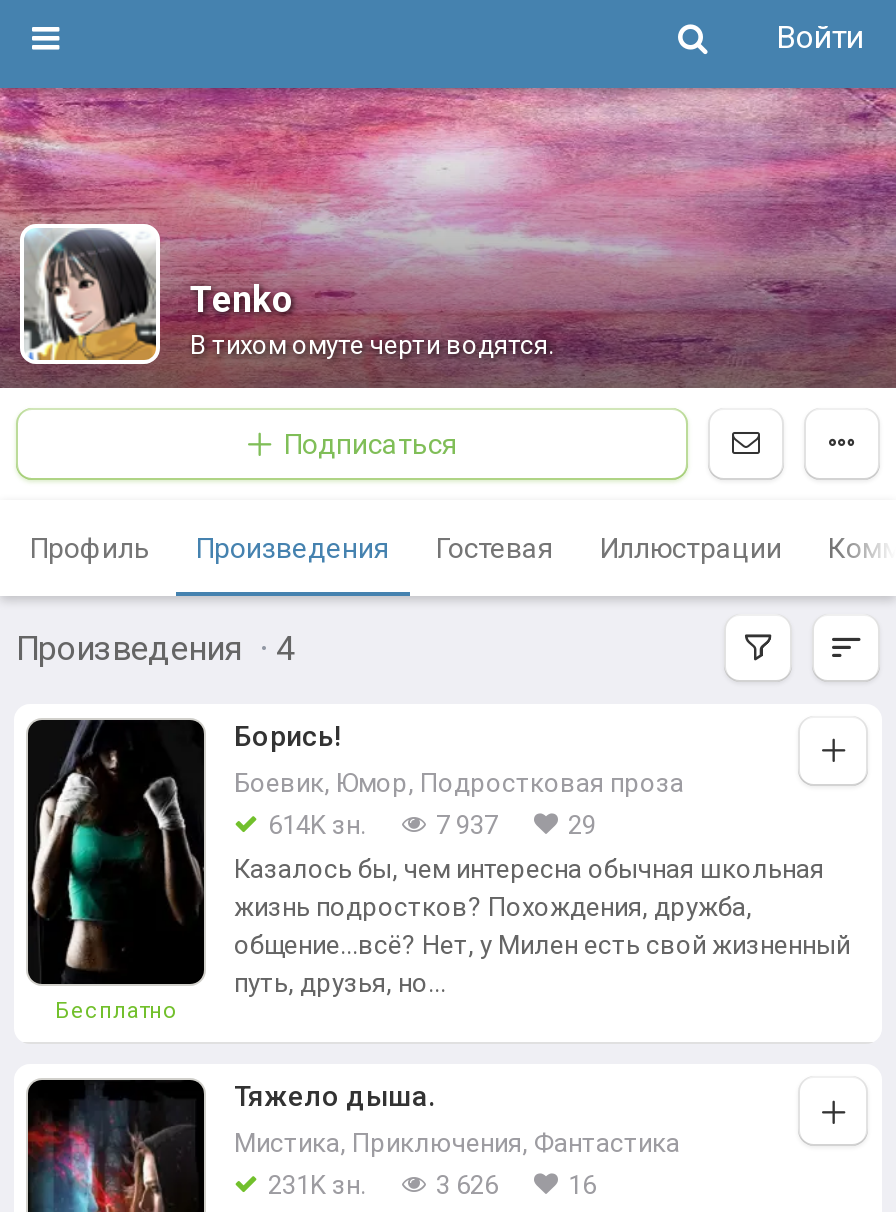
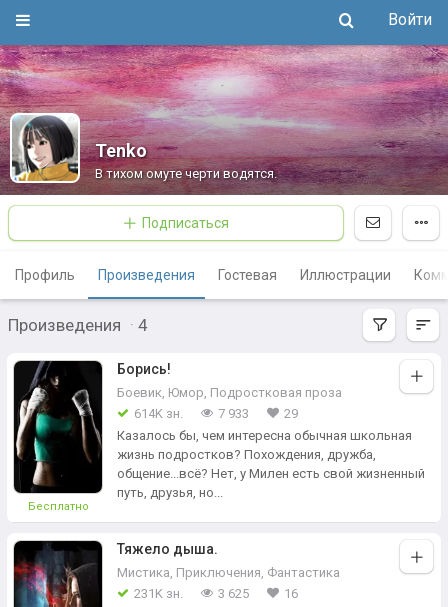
- 614K зн. 7 937 29
+ 614K зн. 7 933 29

- 231K зн. 3 626 16
+ 231K зн. 3 625 16
